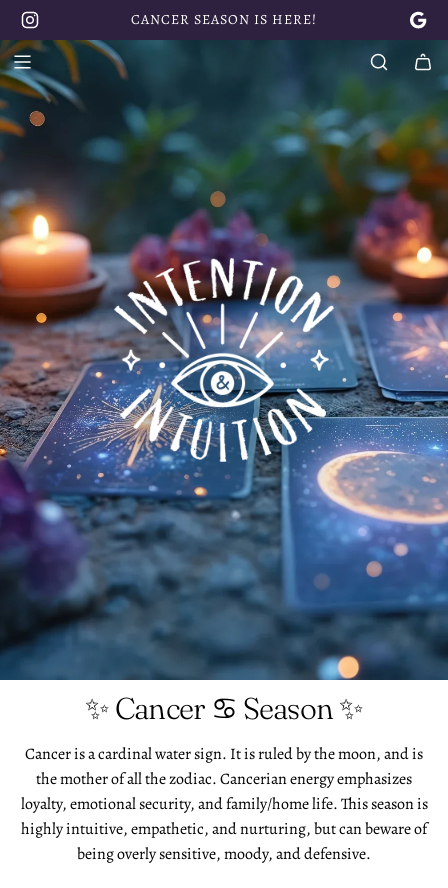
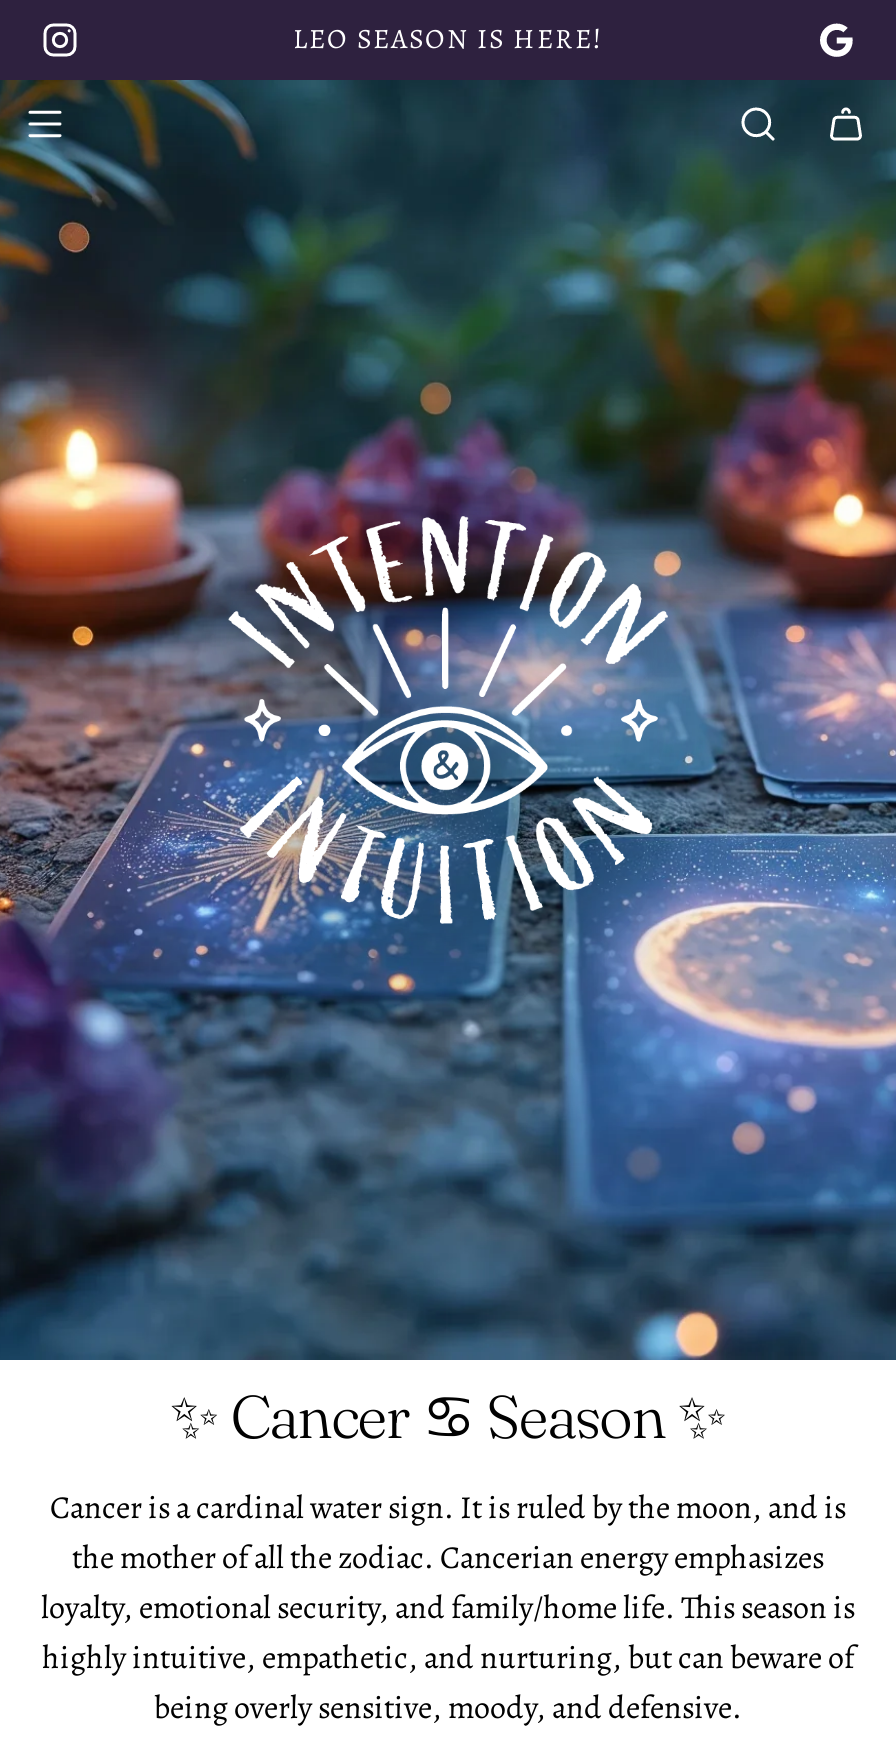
- CANCER SEASON IS HERE!
+ LEO SEASON IS HERE!
